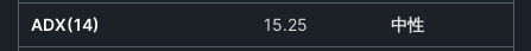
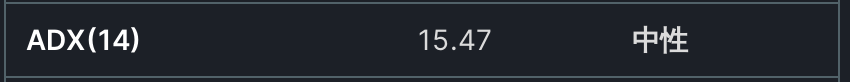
- 15.25
+ 15.47
